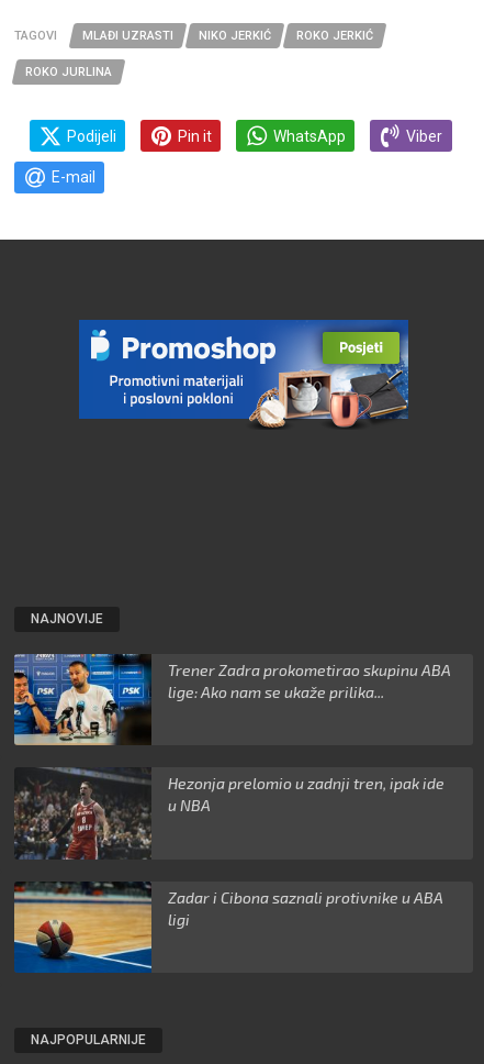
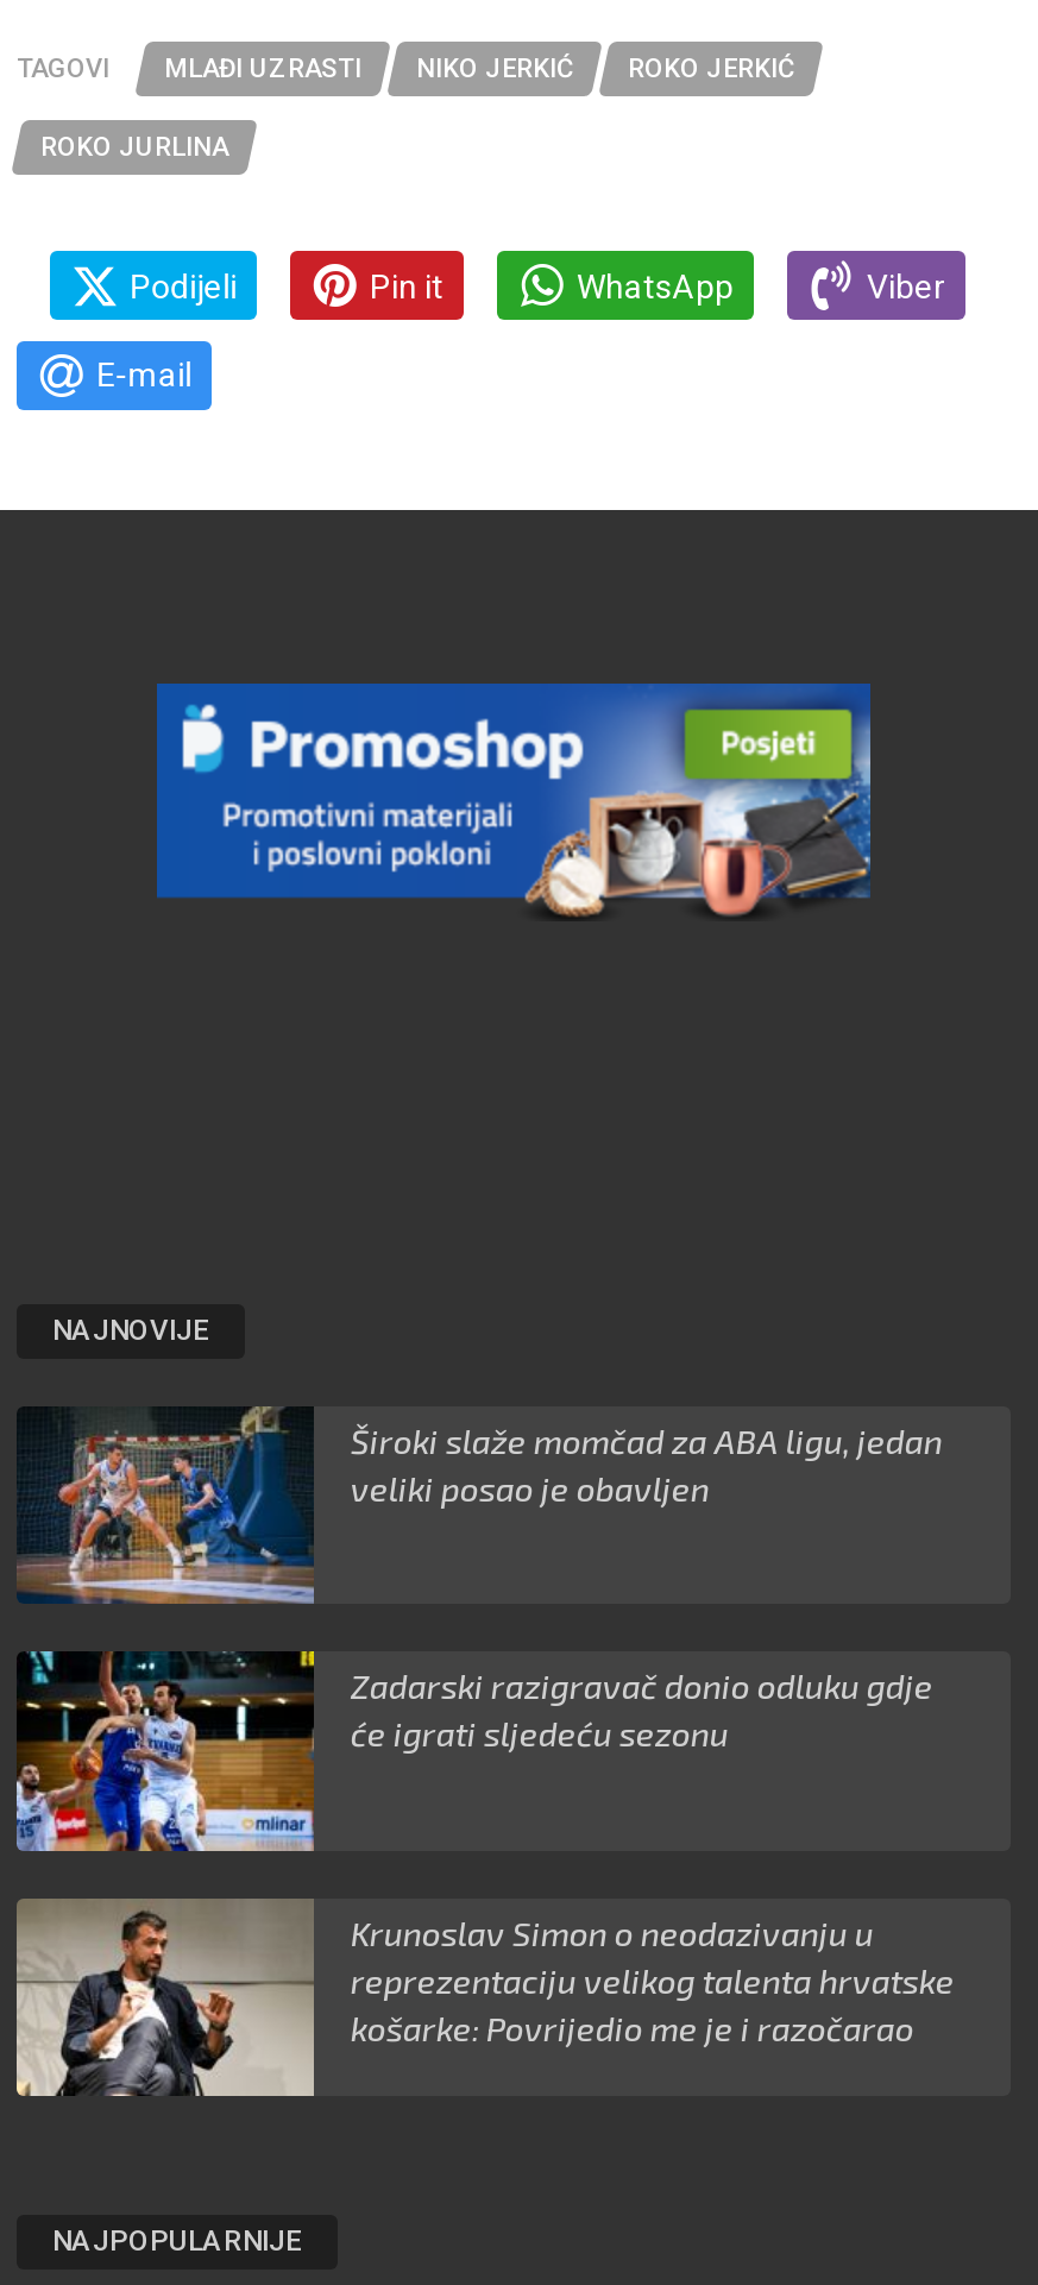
- [image]
- Trener Zadra prokometirao skupinu ABA
- lige: Ako nam se ukaže prilika...
+ [image]
+ Široki slaže momčad za ABA ligu, jedan
+ veliki posao je obavljen

- [image]
- Hezonja prelomio u zadnji tren, ipak ide
- u NBA
+ [image]
+ Zadarski razigravač donio odluku gdje
+ će igrati sljedeću sezonu

- [image]
- Zadar i Cibona saznali protivnike u ABA
- ligi
+ [image]
+ Krunoslav Simon o neodazivanju u
+ reprezentaciju velikog talenta hrvatske
+ košarke: Povrijedio me je i razočarao
